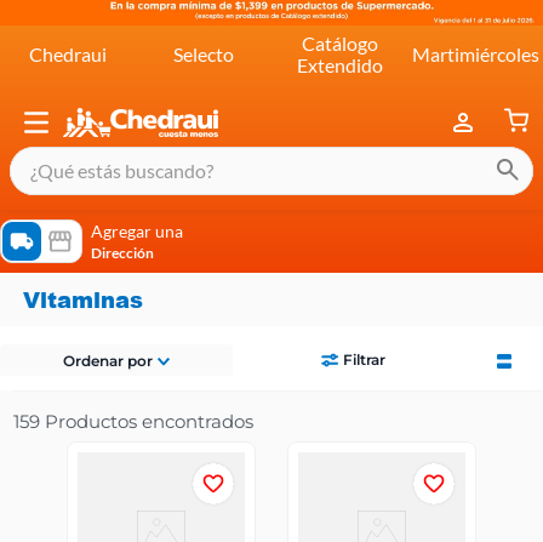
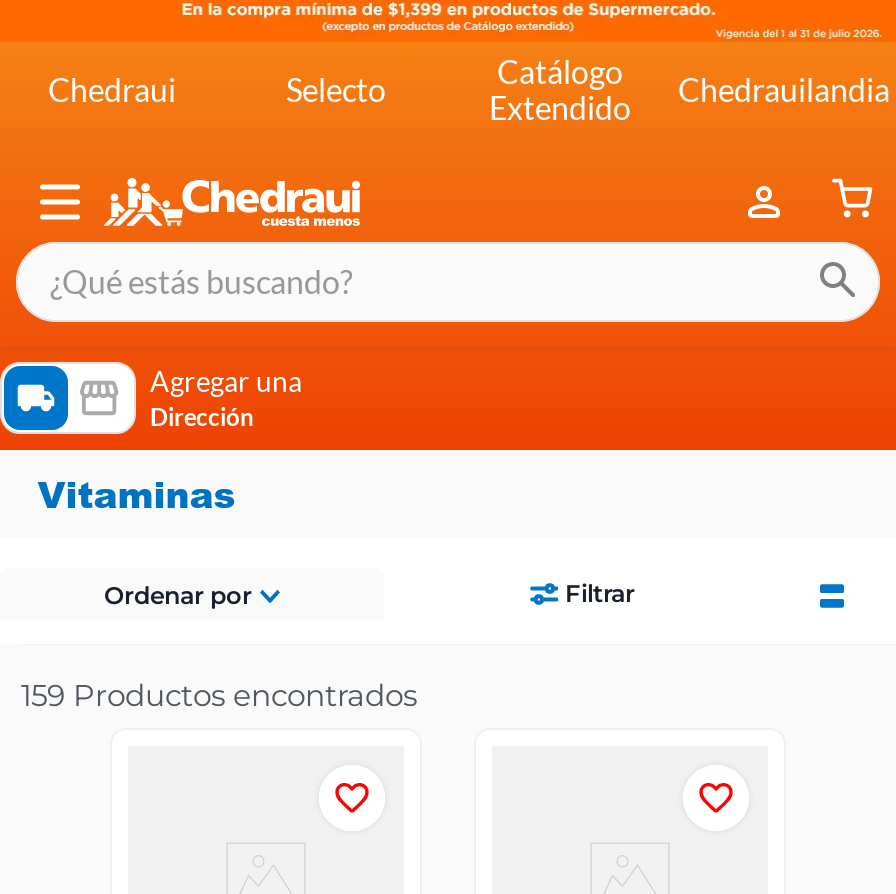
- Martimiércoles
+ Chedrauilandia
